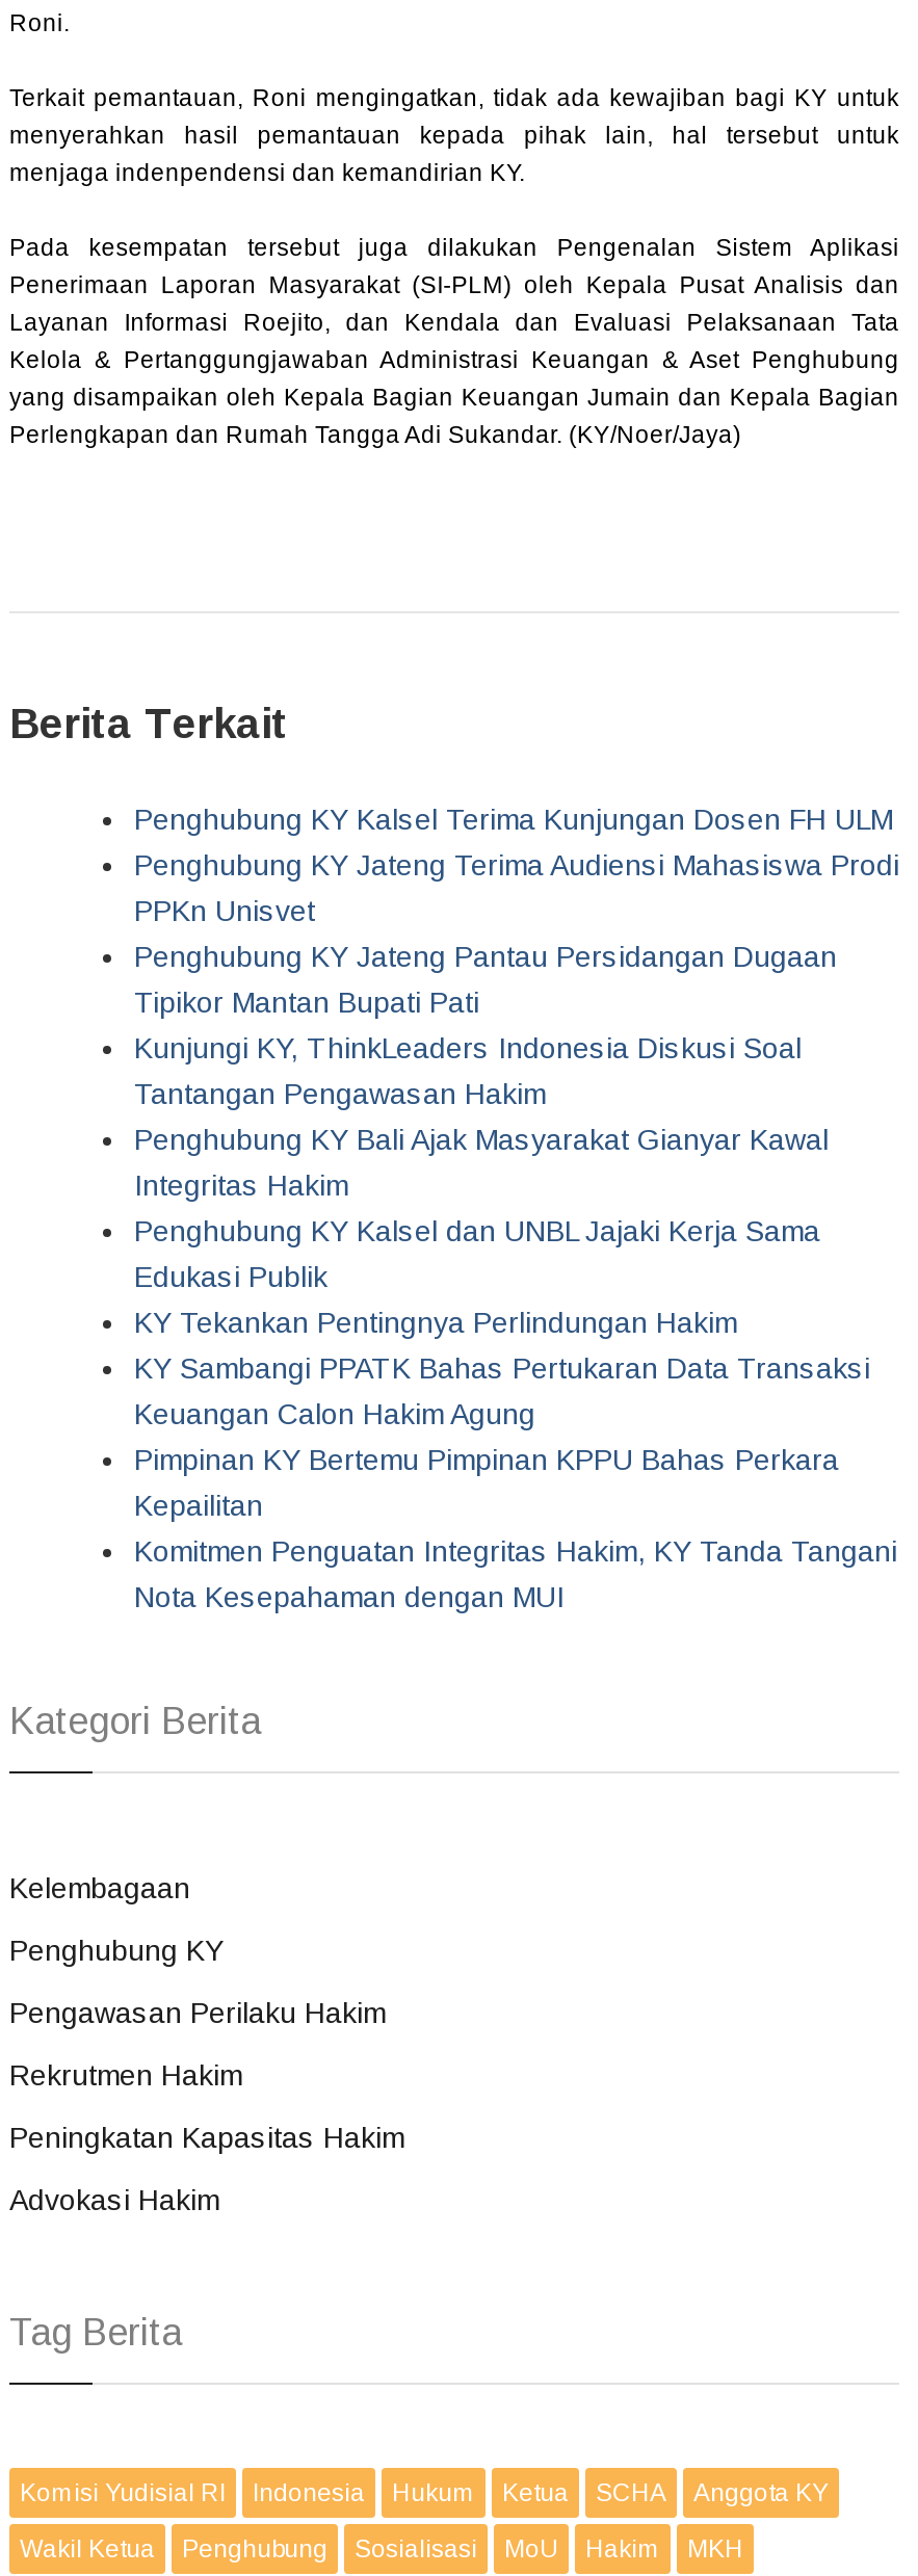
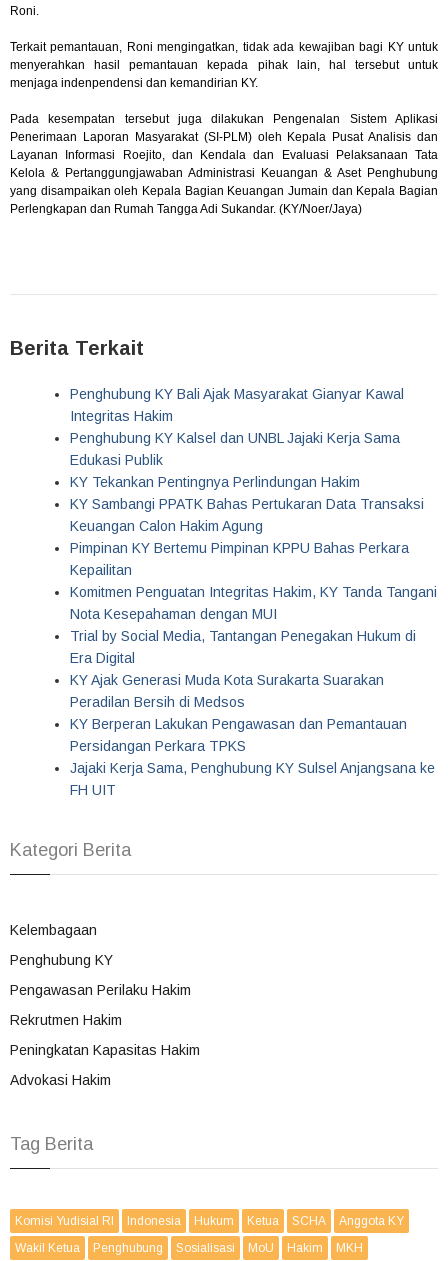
- Penghubung KY Kalsel Terima Kunjungan Dosen FH ULM
- Penghubung KY Jateng Terima Audiensi Mahasiswa Prodi
- PPKn Unisvet
- Penghubung KY Jateng Pantau Persidangan Dugaan
- Tipikor Mantan Bupati Pati
- Kunjungi KY, ThinkLeaders Indonesia Diskusi Soal
- Tantangan Pengawasan Hakim

moved up: Penghubung KY Bali Ajak Masyarakat Gianyar Kawal | Integritas Hakim | Penghubung KY Kalsel dan UNBL Jajaki Kerja Sama | ... | Komitmen Penguatan Integritas Hakim, KY Tanda Tangani | Nota Kesepahaman dengan MUI

+ Trial by Social Media, Tantangan Penegakan Hukum di
+ Era Digital
+ KY Ajak Generasi Muda Kota Surakarta Suarakan
+ Peradilan Bersih di Medsos
+ KY Berperan Lakukan Pengawasan dan Pemantauan
+ Persidangan Perkara TPKS
+ Jajaki Kerja Sama, Penghubung KY Sulsel Anjangsana ke
+ FH UIT
